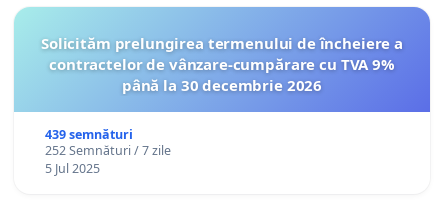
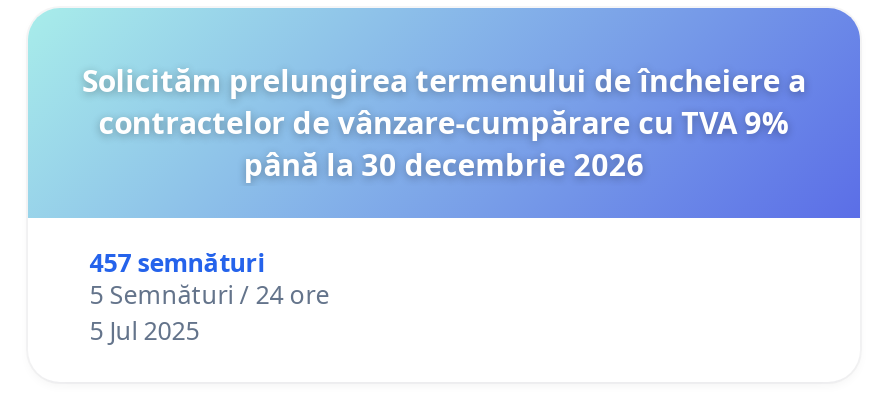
- 439 semnături
+ 457 semnături

- 252 Semnături / 7 zile
+ 5 Semnături / 24 ore
